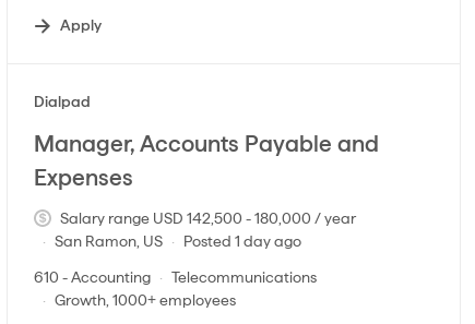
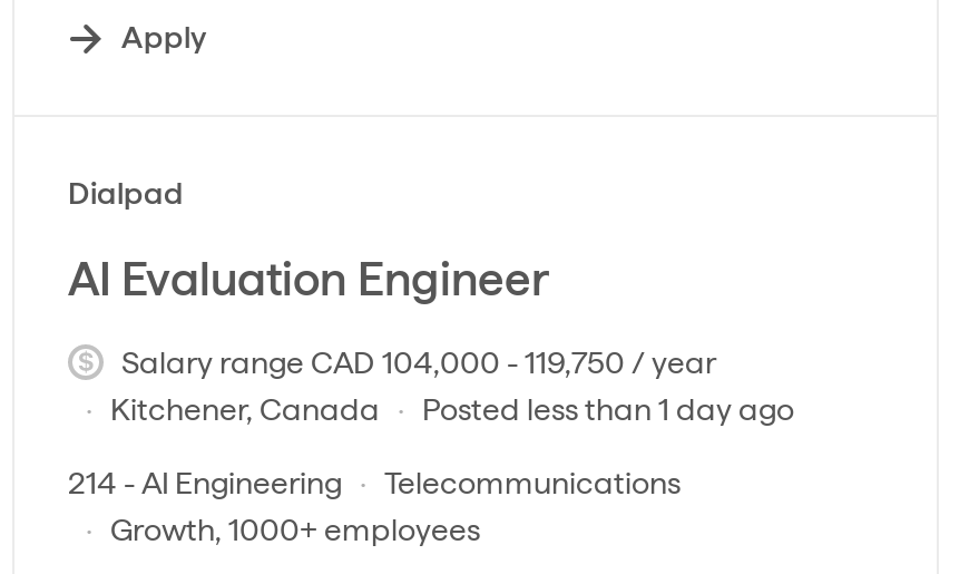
- Manager, Accounts Payable and
- Expenses
+ AI Evaluation Engineer

- Salary range USD 142,500 - 180,000 / year
- San Ramon, US
- Posted 1 day ago
+ Salary range CAD 104,000 - 119,750 / year
+ Kitchener, Canada
+ Posted less than 1 day ago

- 610 - Accounting
+ 214 - AI Engineering
